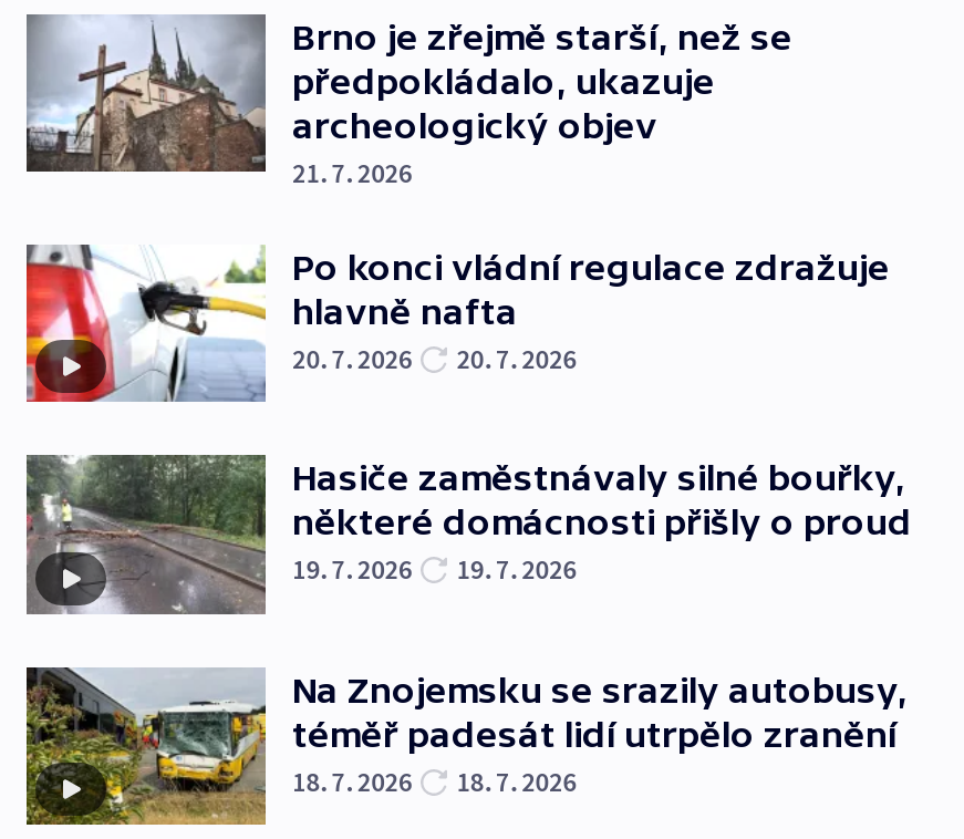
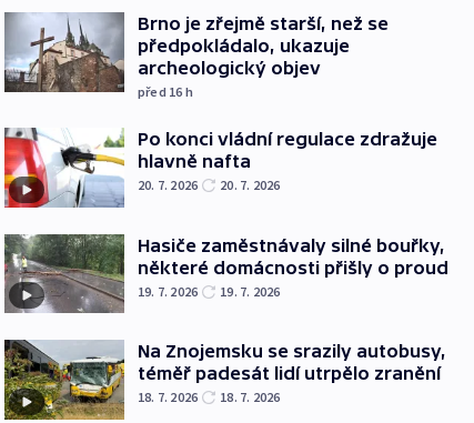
- 21. 7. 2026
+ před 16 h
